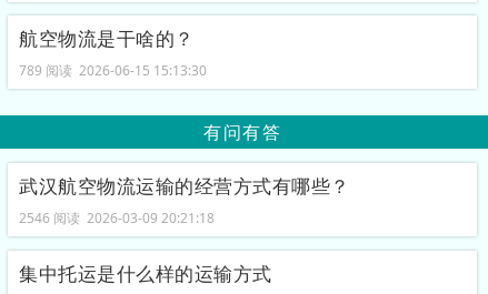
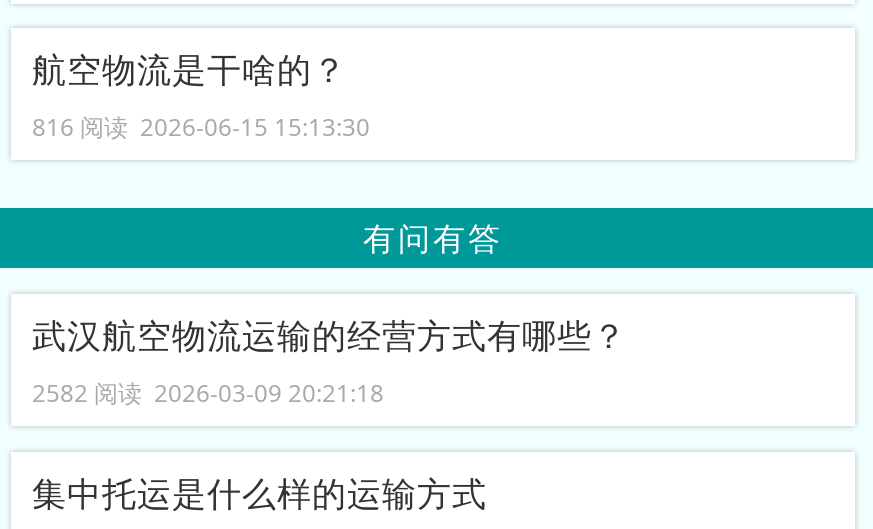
- 789 阅读 2026-06-15 15:13:30
+ 816 阅读 2026-06-15 15:13:30

- 2546 阅读 2026-03-09 20:21:18
+ 2582 阅读 2026-03-09 20:21:18
